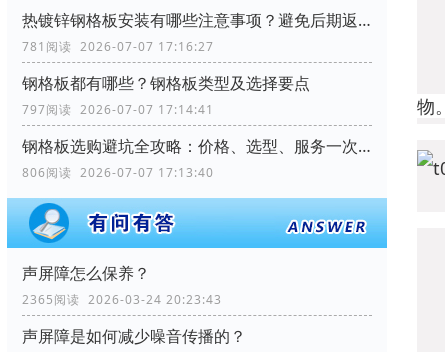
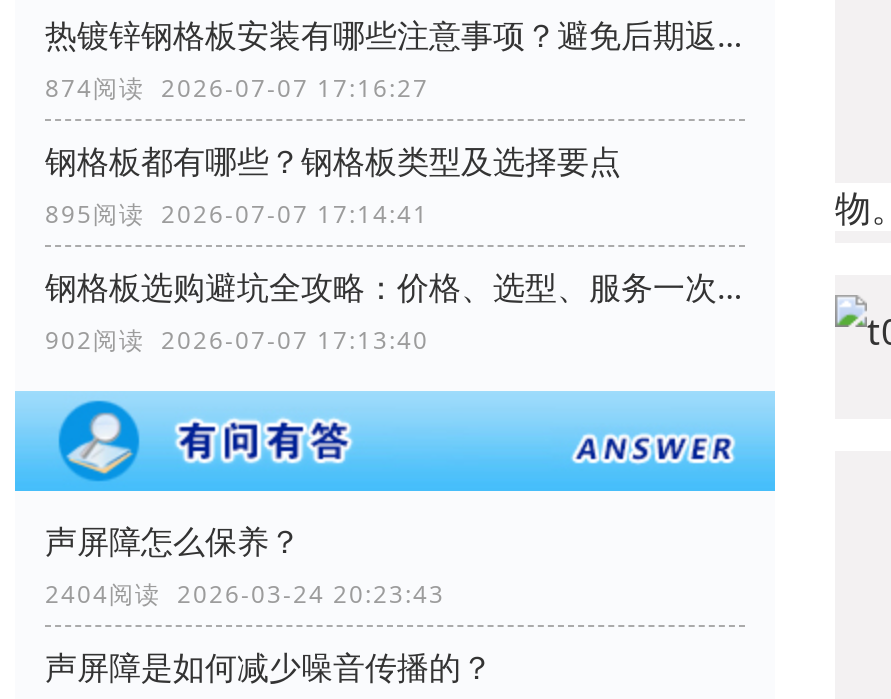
- 781阅读 2026-07-07 17:16:27
+ 874阅读 2026-07-07 17:16:27

- 797阅读 2026-07-07 17:14:41
+ 895阅读 2026-07-07 17:14:41

- 806阅读 2026-07-07 17:13:40
+ 902阅读 2026-07-07 17:13:40

- 2365阅读 2026-03-24 20:23:43
+ 2404阅读 2026-03-24 20:23:43
